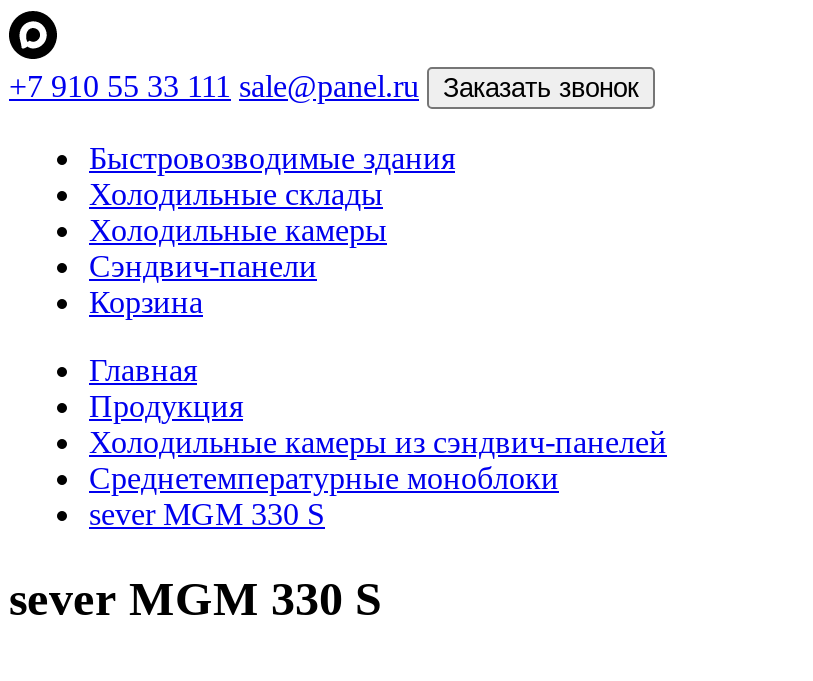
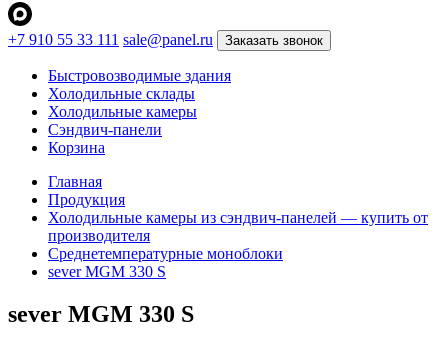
- Холодильные камеры из сэндвич-панелей
+ Холодильные камеры из сэндвич-панелей — купить от
+ производителя
